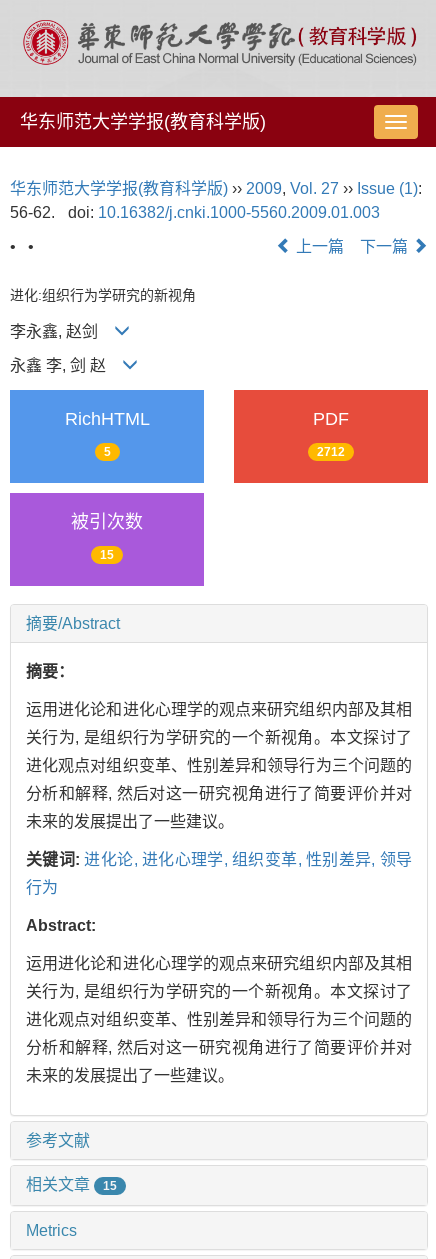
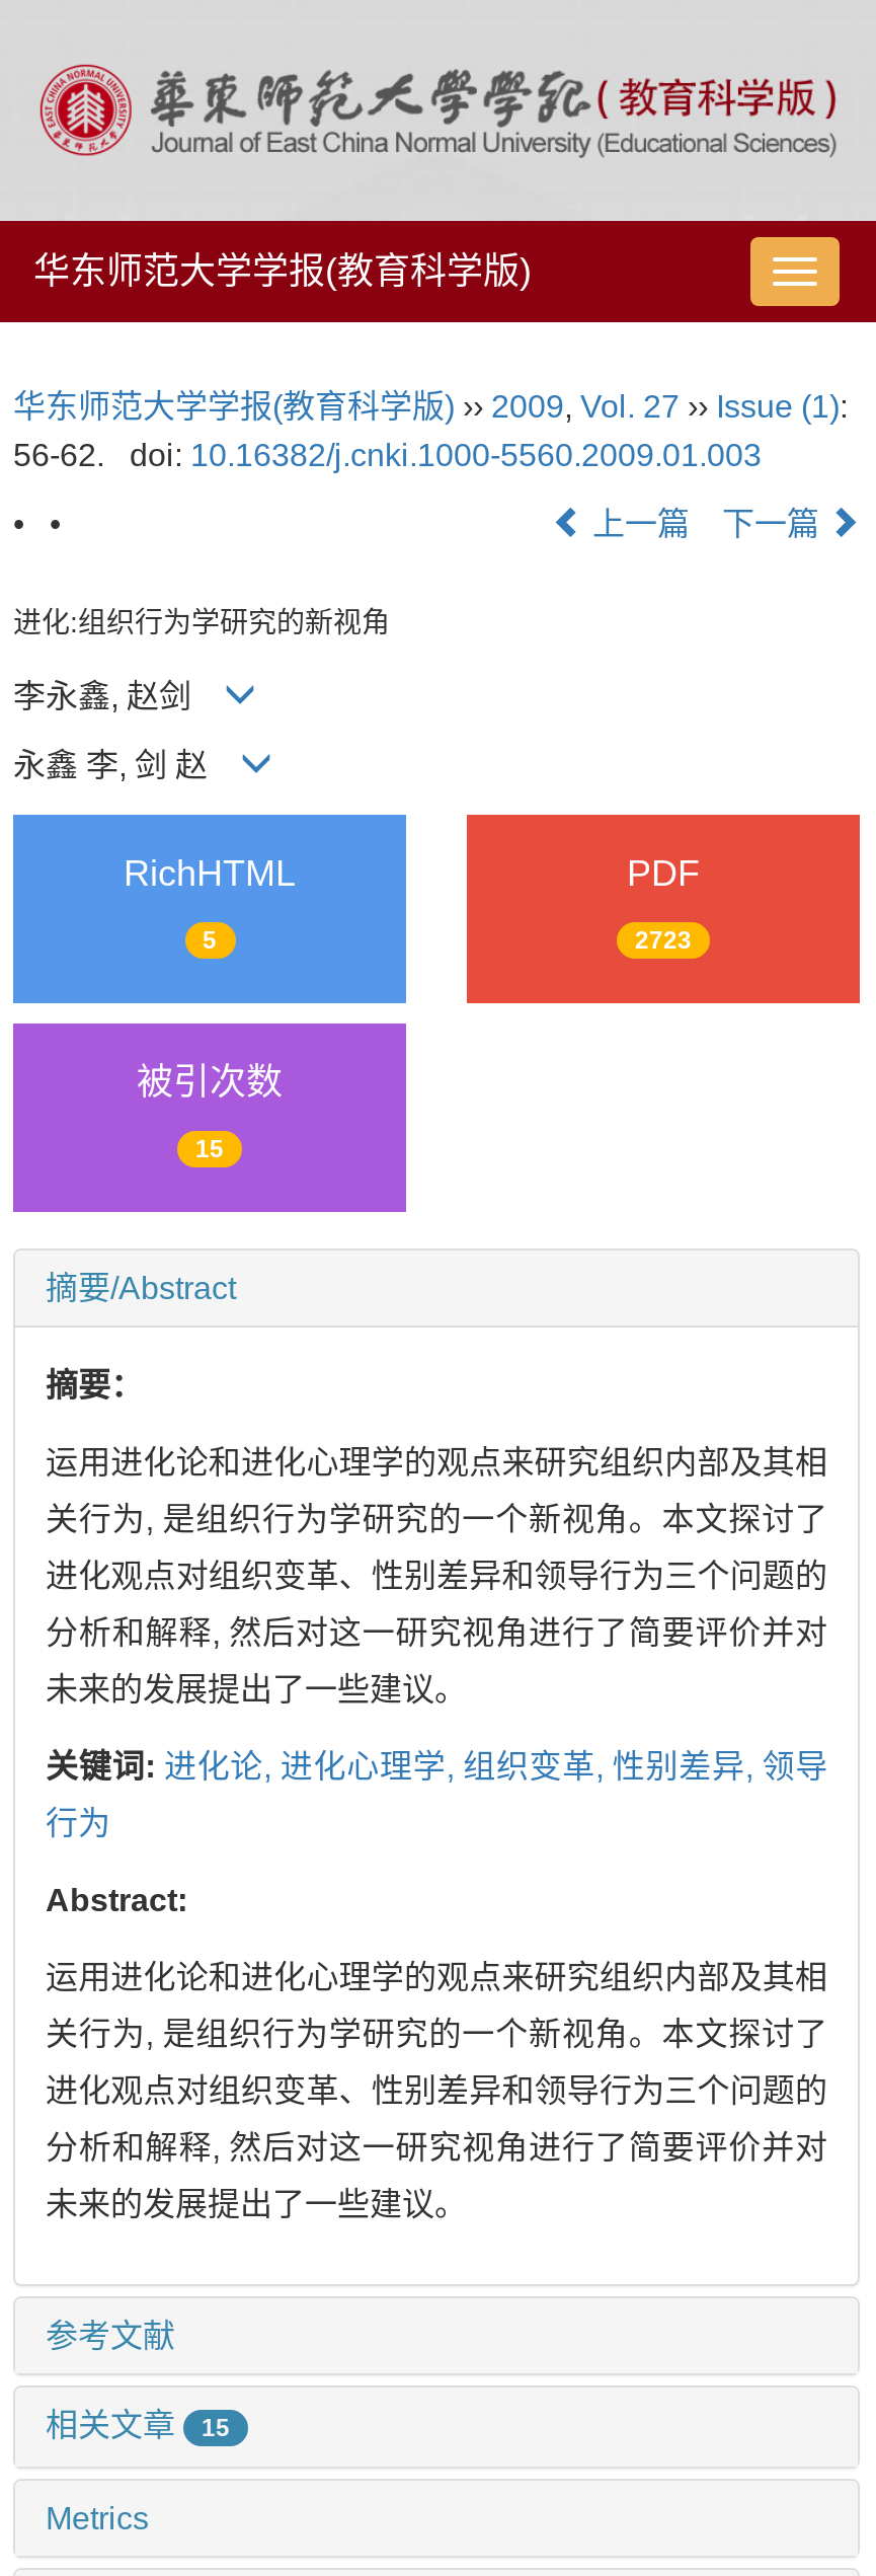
- 2712
+ 2723
